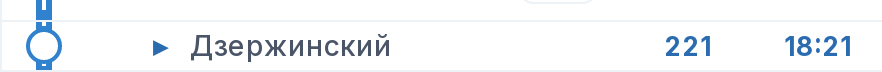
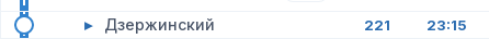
- 18:21
+ 23:15
